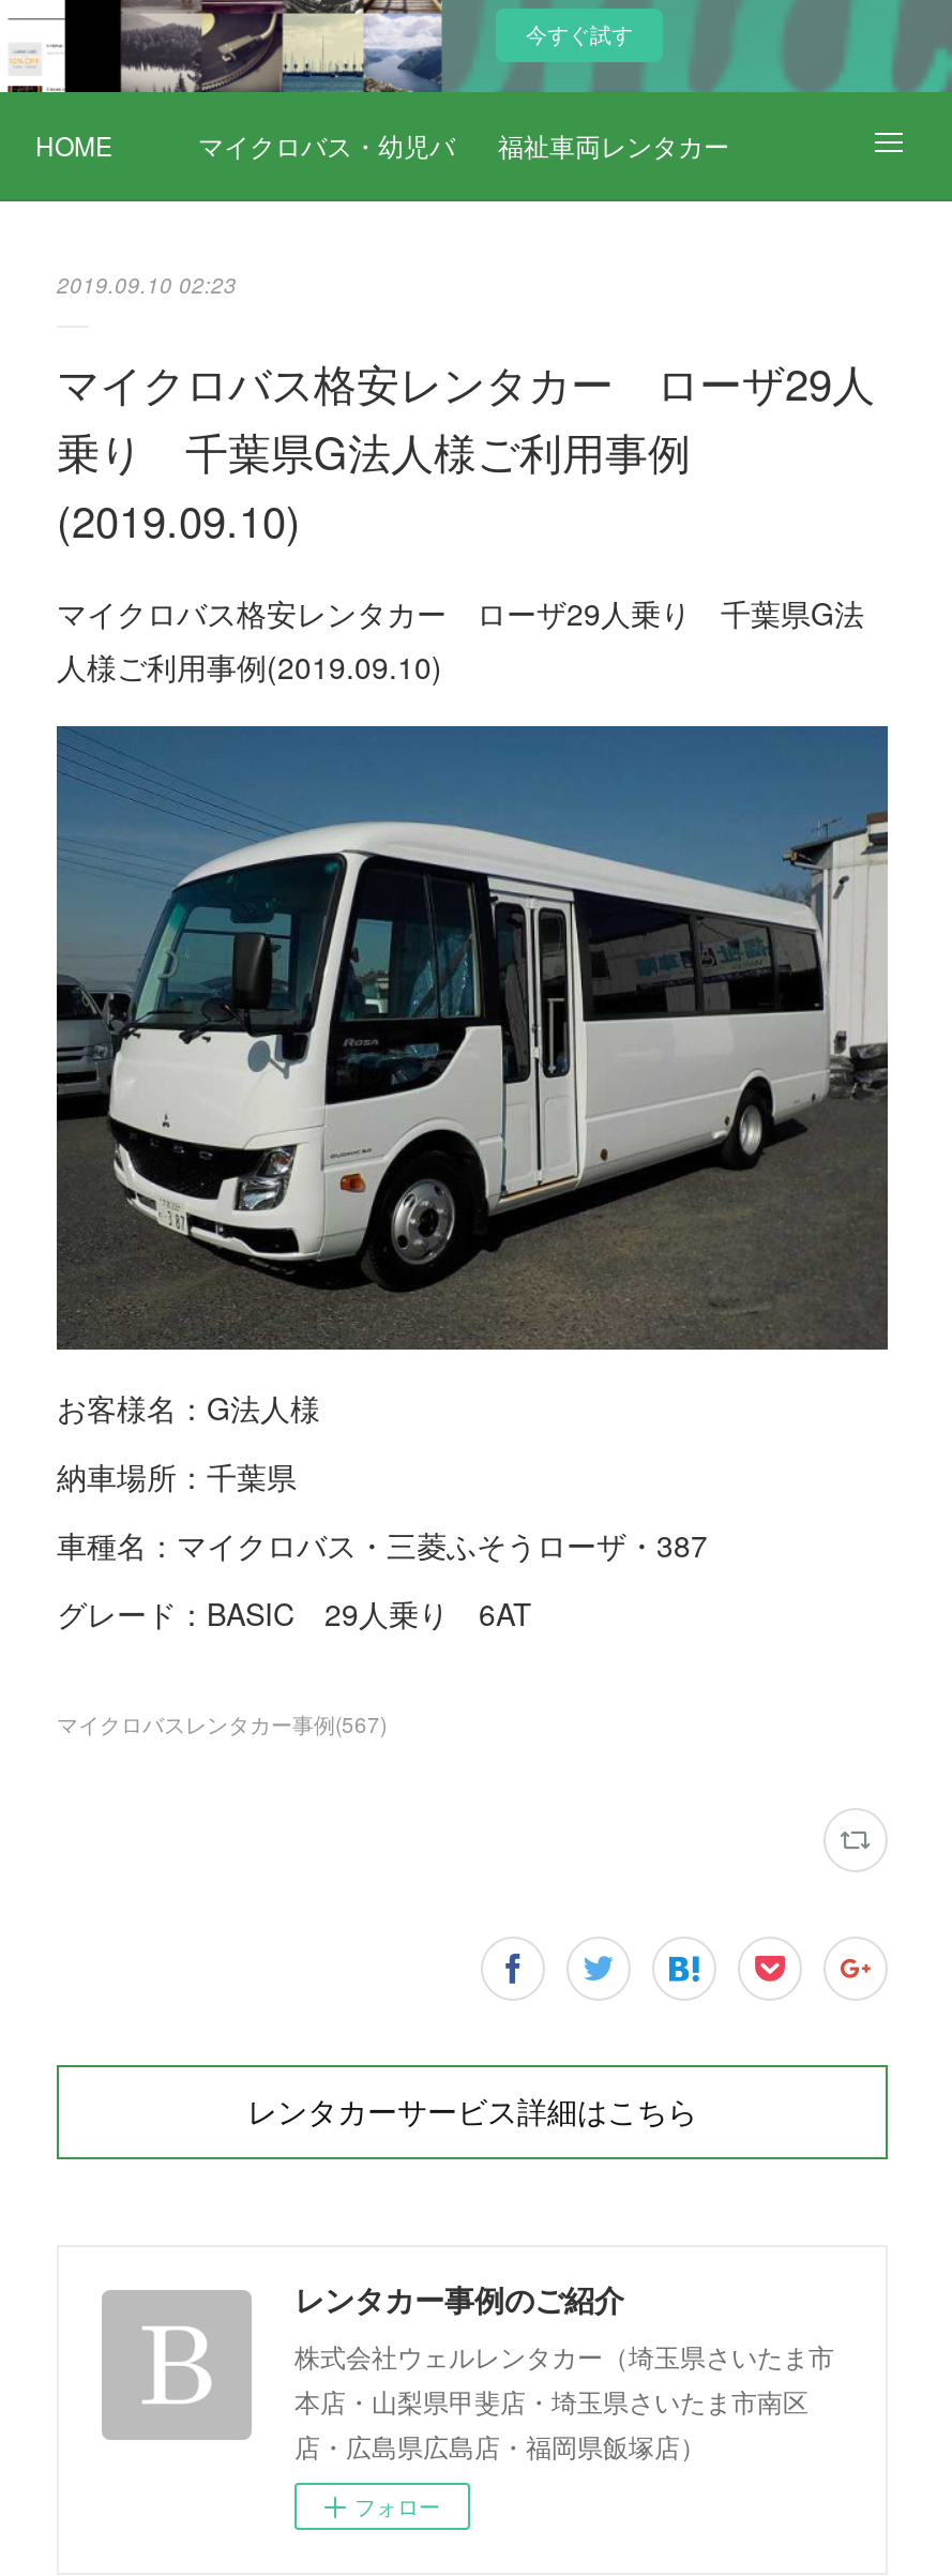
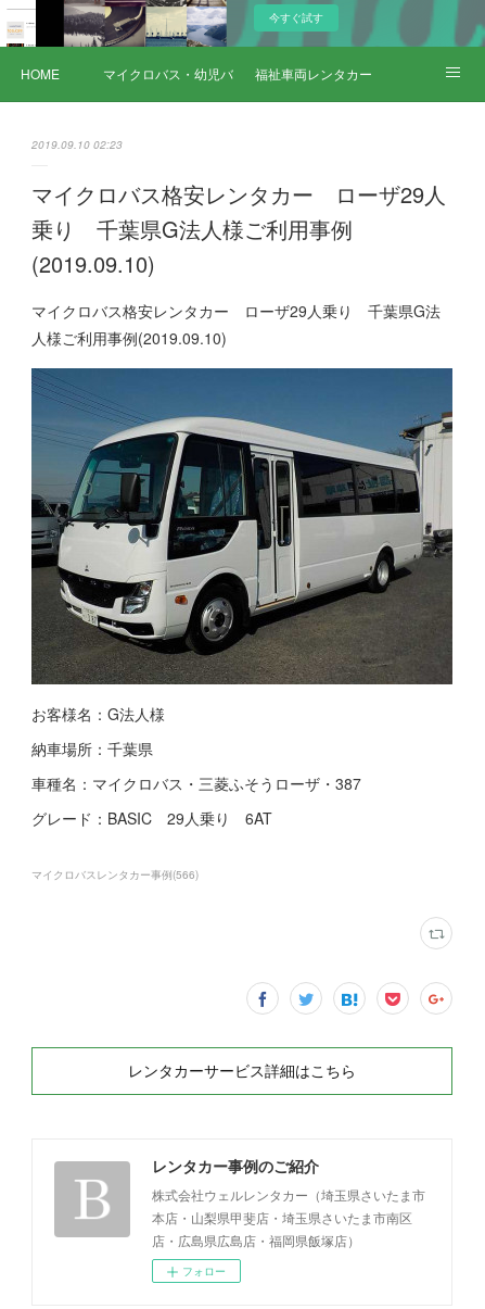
- マイクロバスレンタカー事例(567)
+ マイクロバスレンタカー事例(566)
